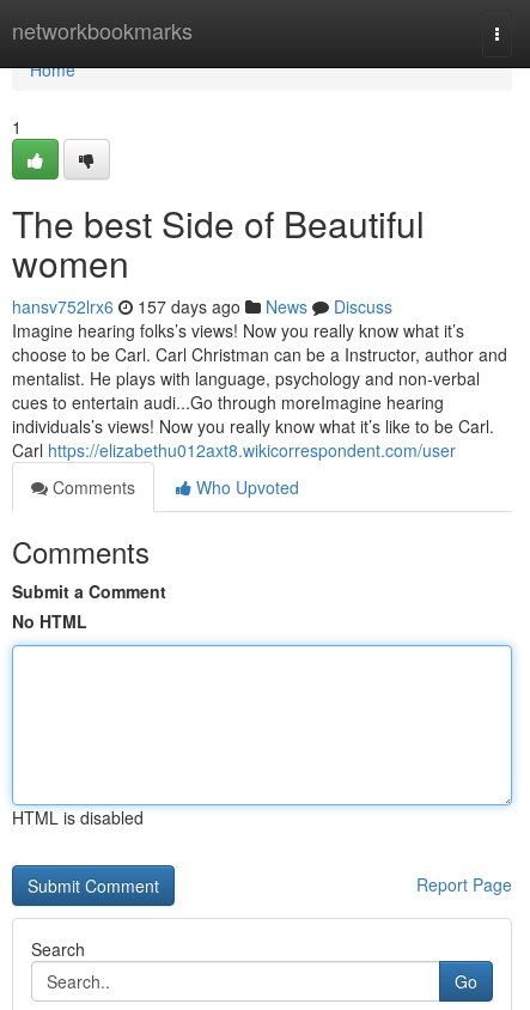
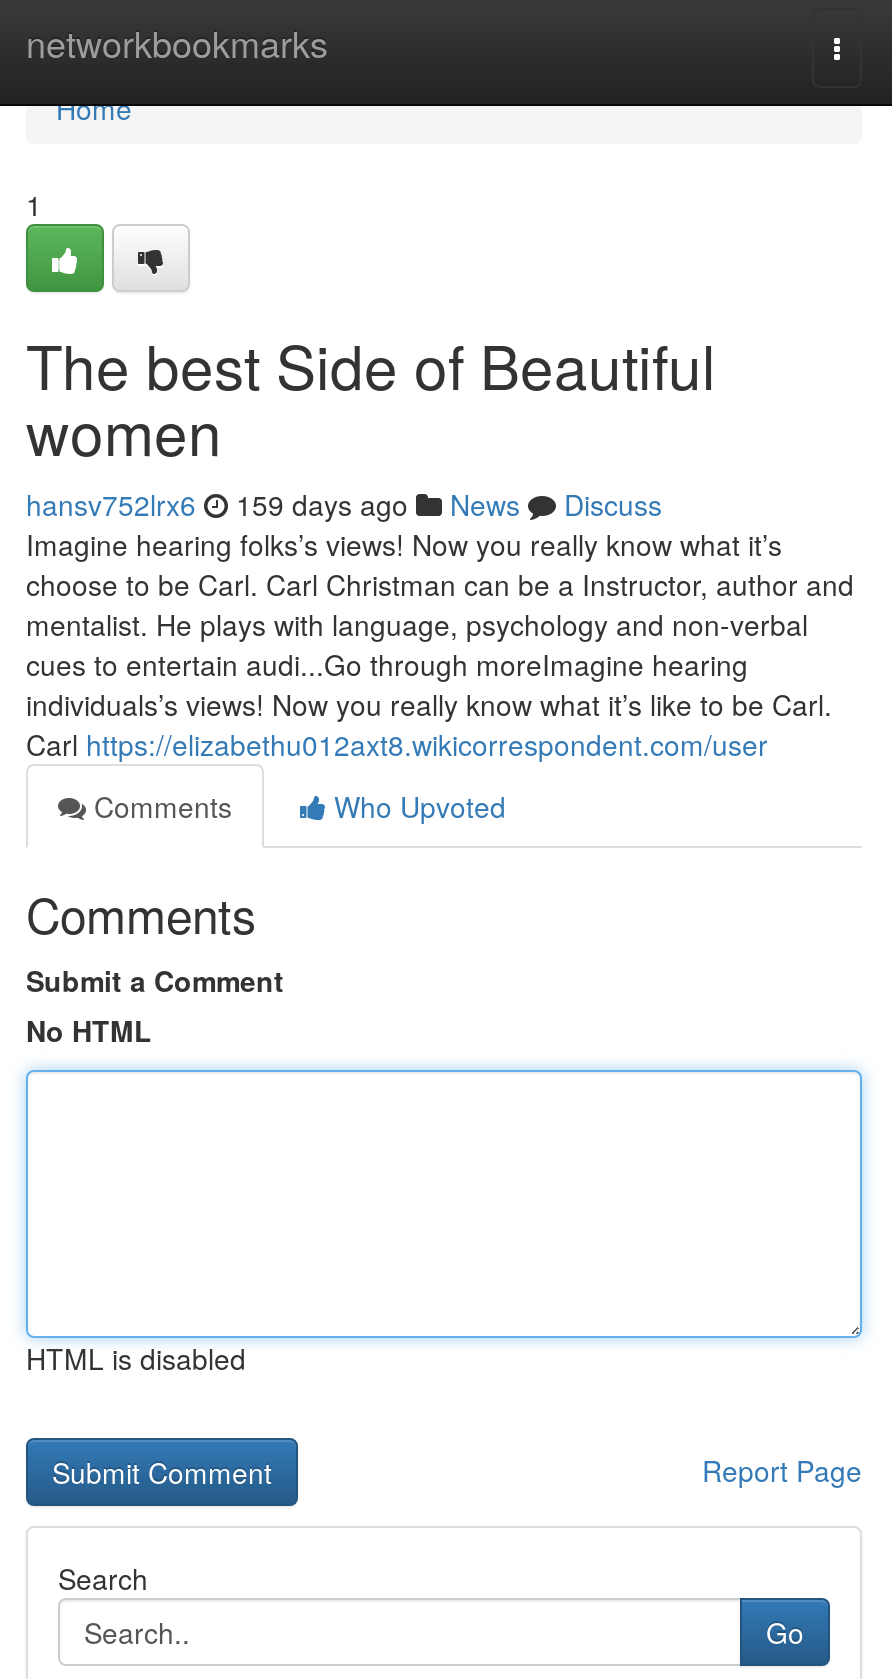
- hansv752lrx6 157 days ago News Discuss
+ hansv752lrx6 159 days ago News Discuss
